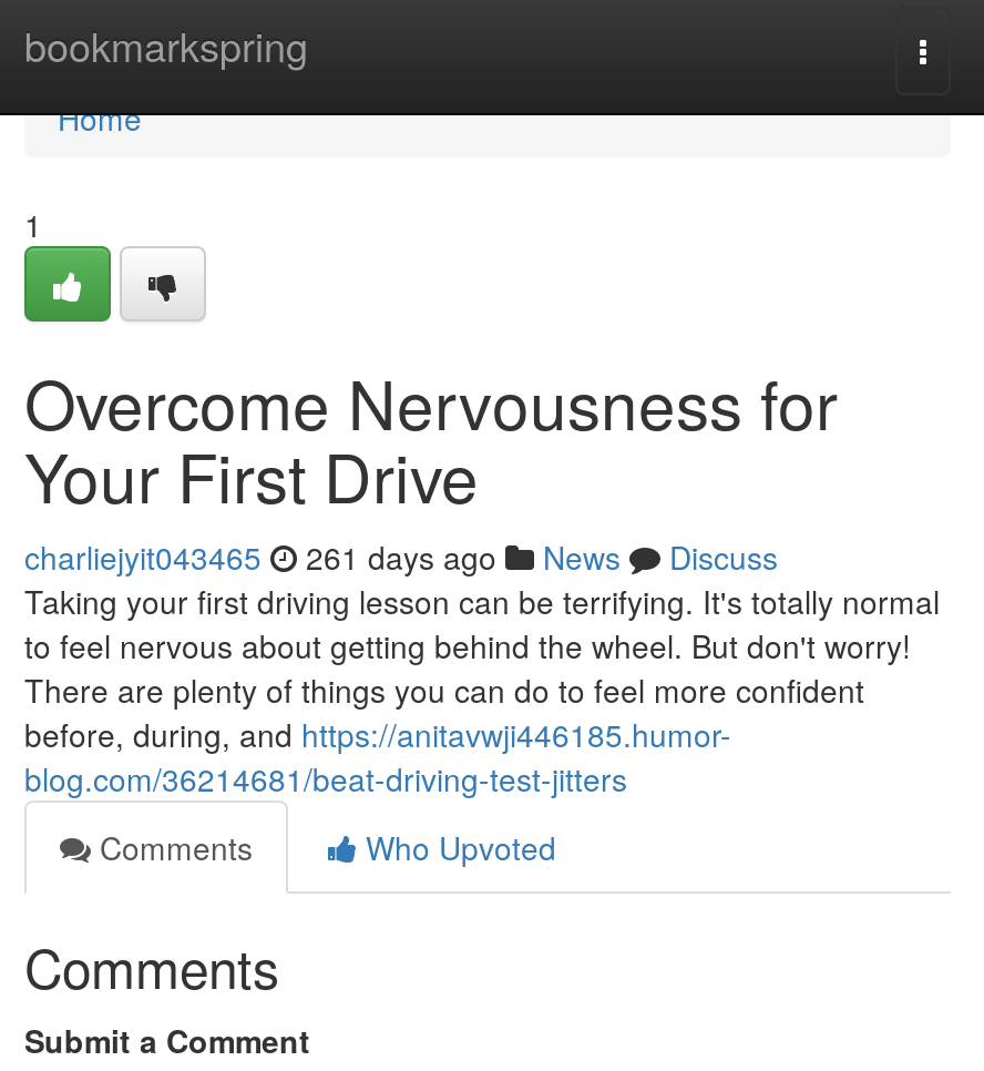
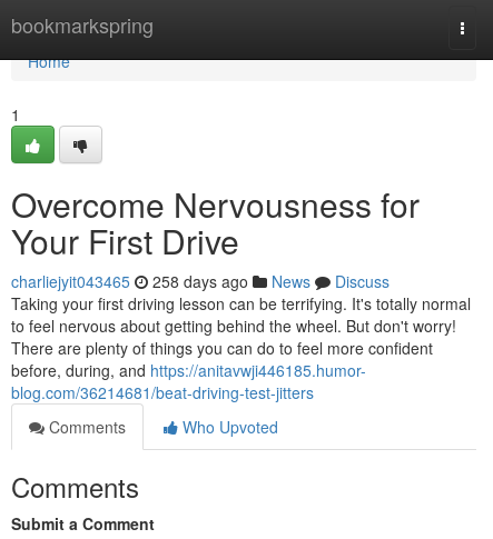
- charliejyit043465 261 days ago News Discuss
+ charliejyit043465 258 days ago News Discuss
